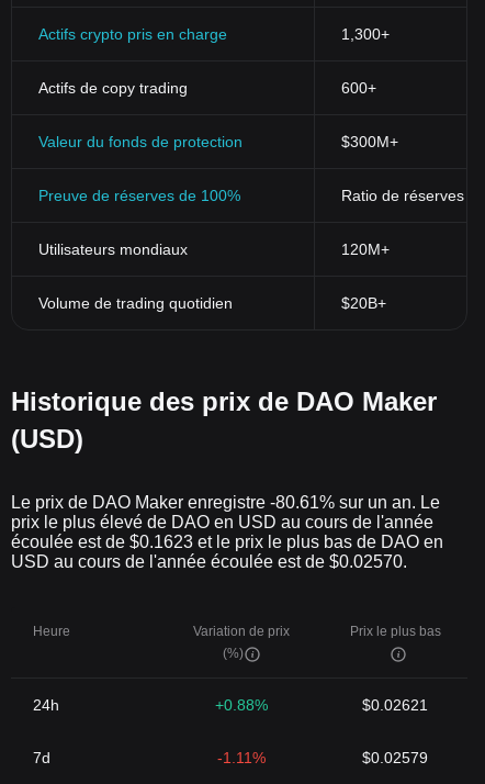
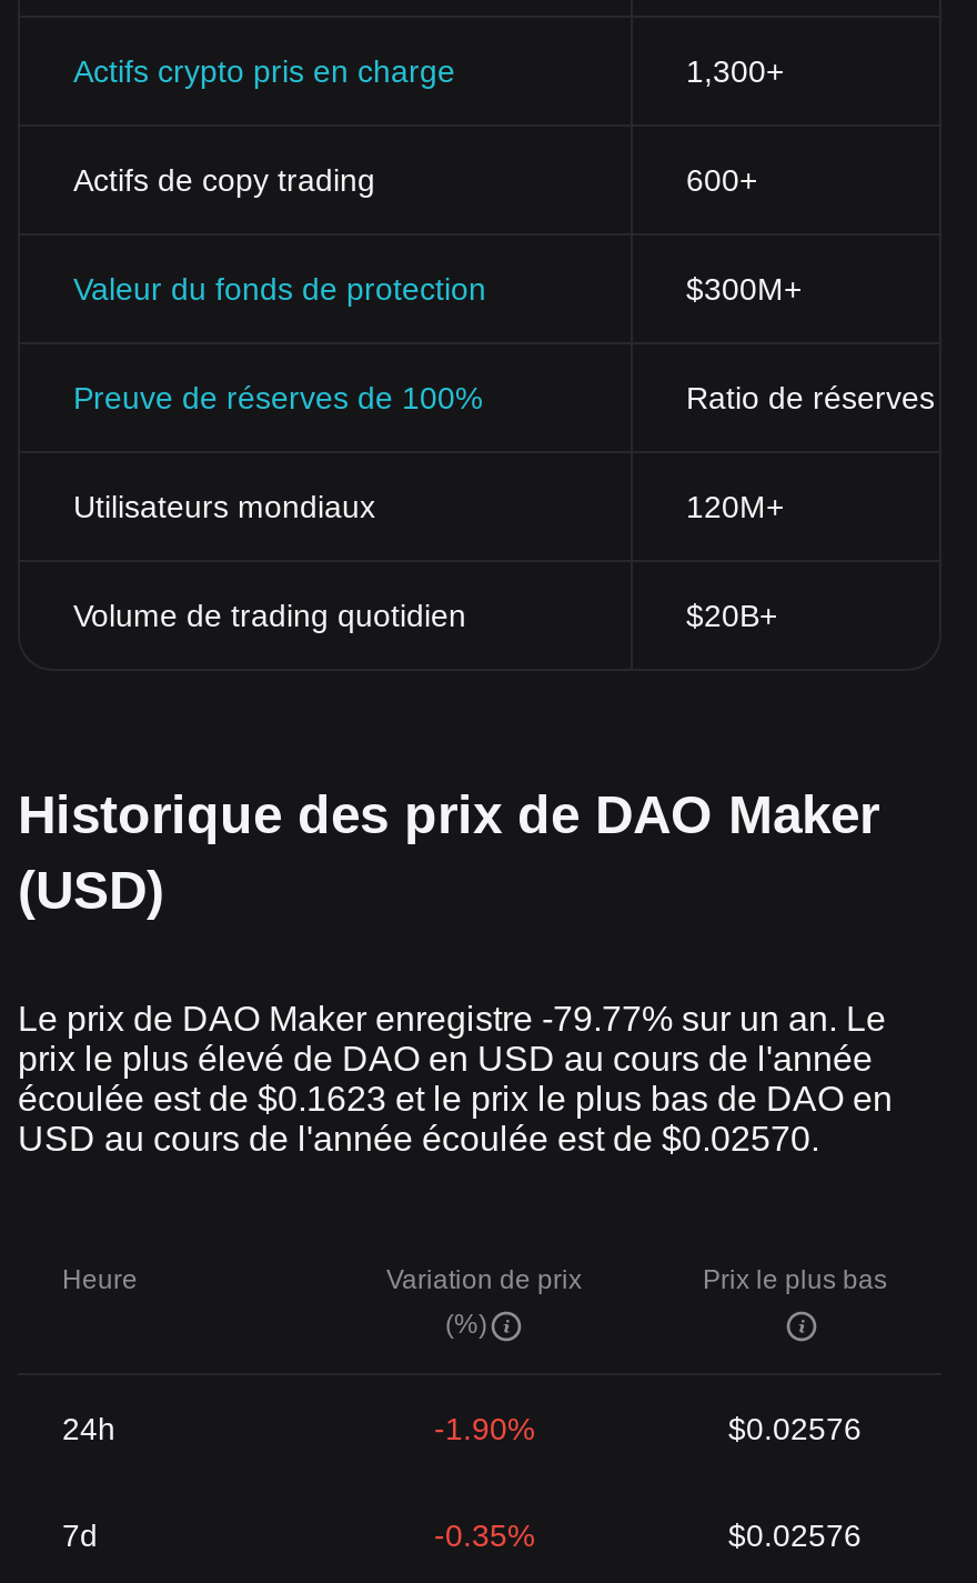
- Le prix de DAO Maker enregistre -80.61% sur un an. Le
+ Le prix de DAO Maker enregistre -79.77% sur un an. Le

- +0.88%
+ -1.90%

- $0.02621
+ $0.02576

- -1.11%
+ -0.35%

- $0.02579
+ $0.02576
